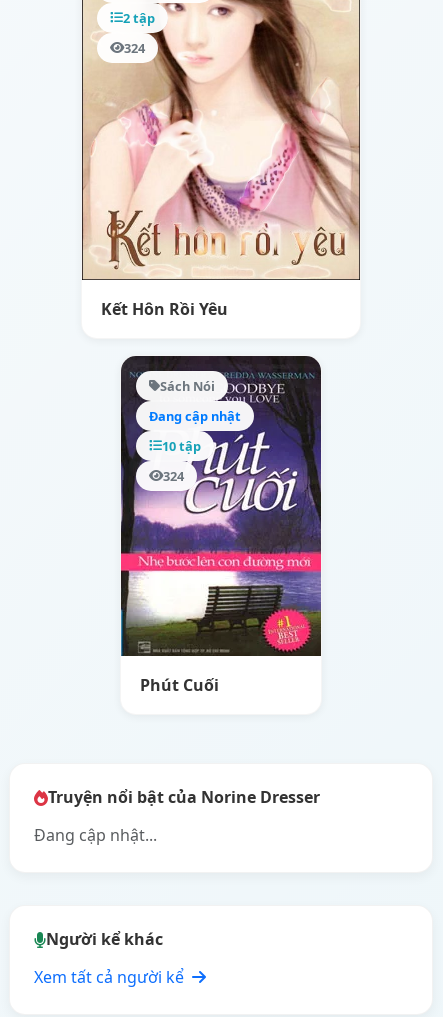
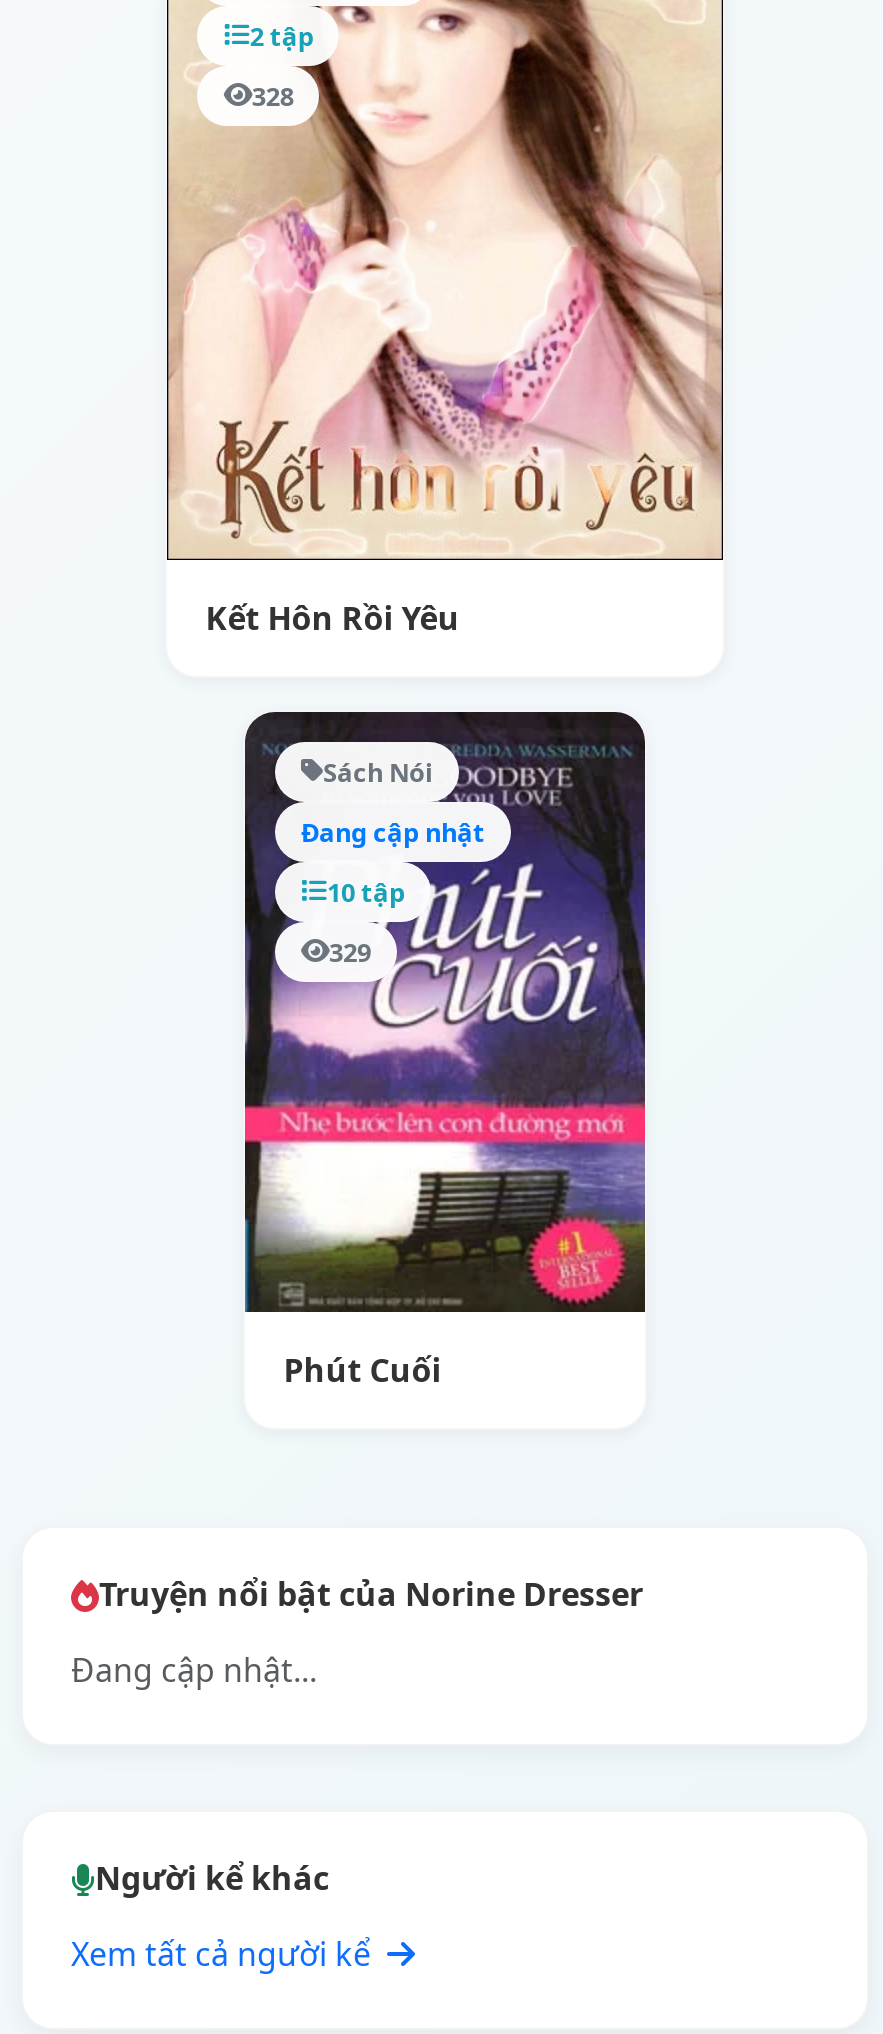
- 324
+ 328

- 324
+ 329
